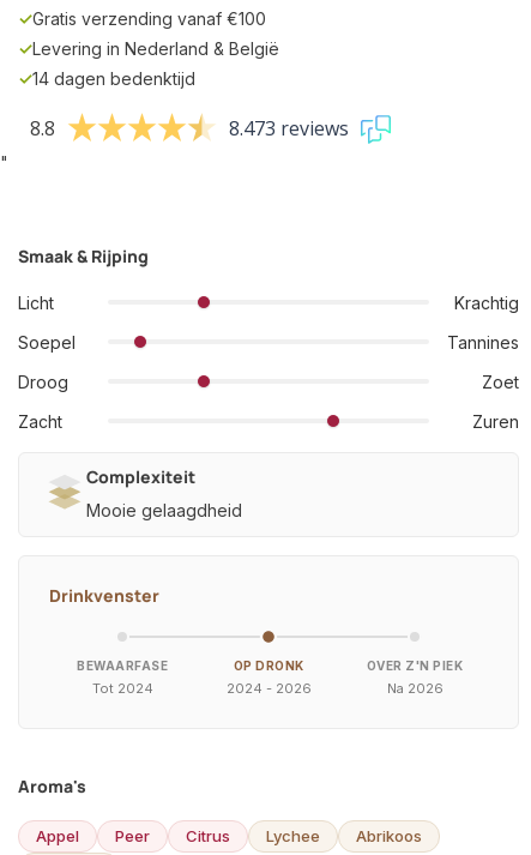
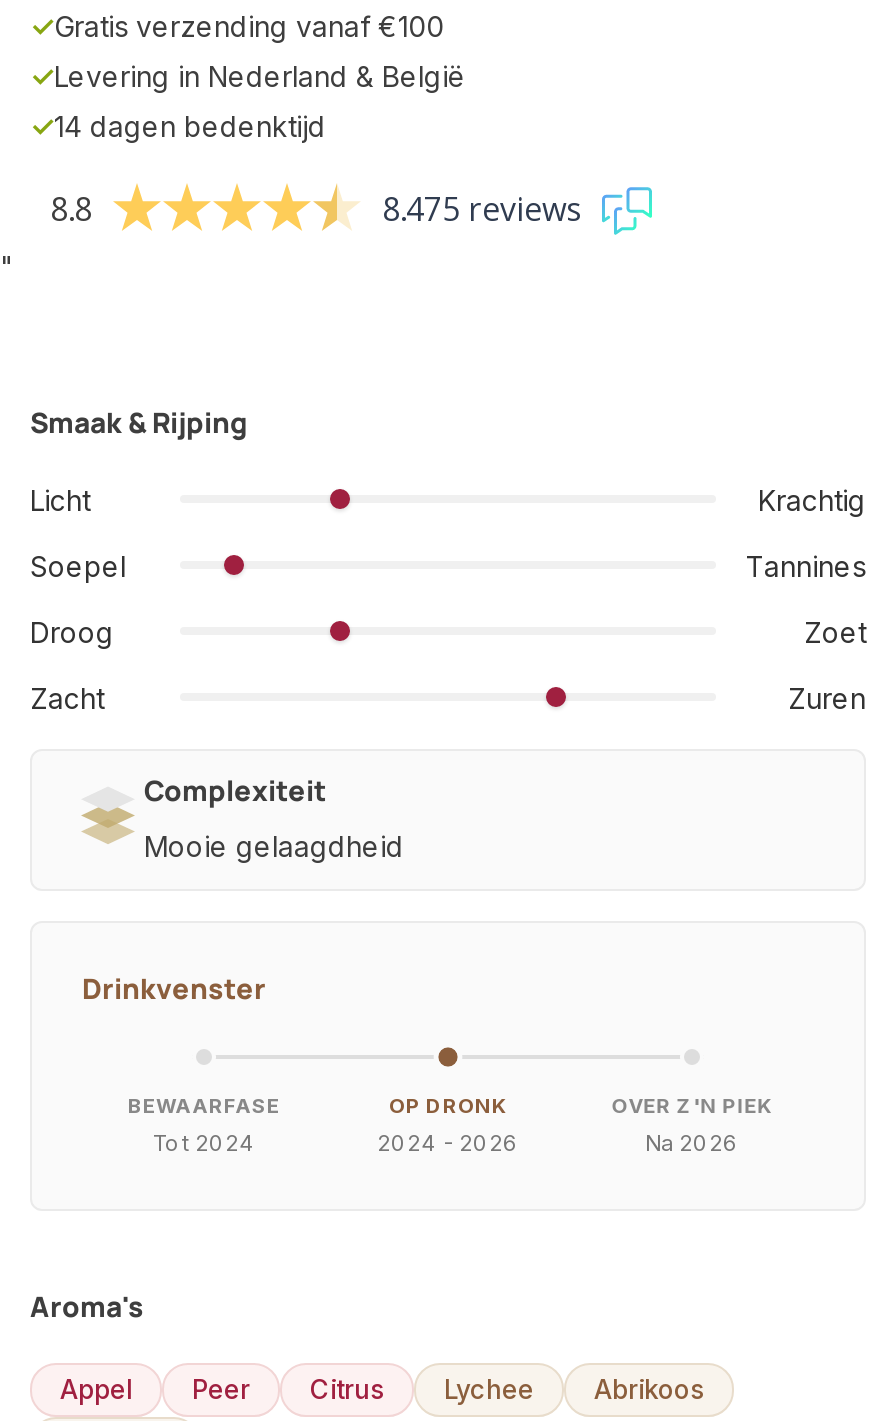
- 8.473 reviews
+ 8.475 reviews
